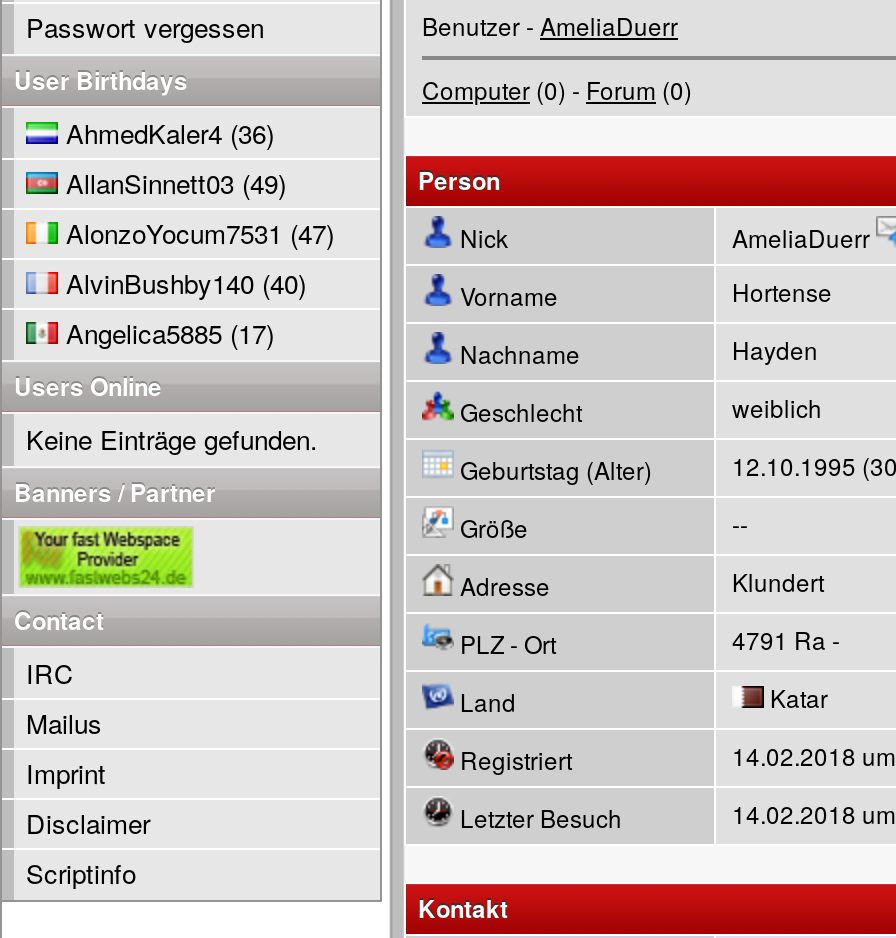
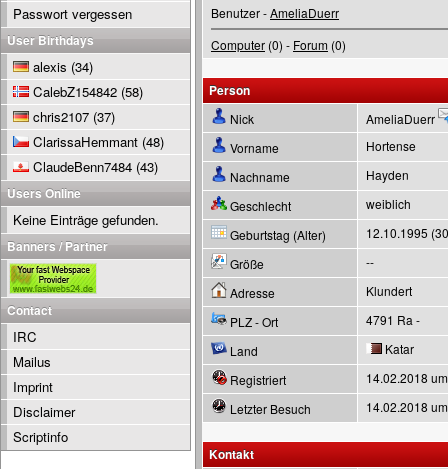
- AhmedKaler4 (36)
- AllanSinnett03 (49)
- AlonzoYocum7531 (47)
- AlvinBushby140 (40)
- Angelica5885 (17)
+ alexis (34)
+ CalebZ154842 (58)
+ chris2107 (37)
+ ClarissaHemmant (48)
+ ClaudeBenn7484 (43)
